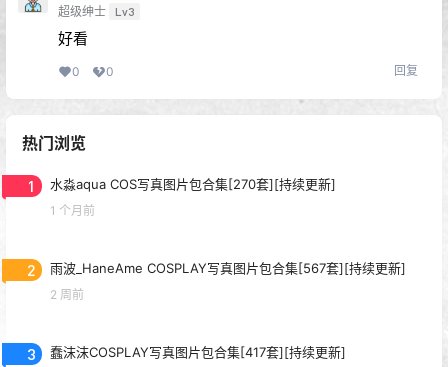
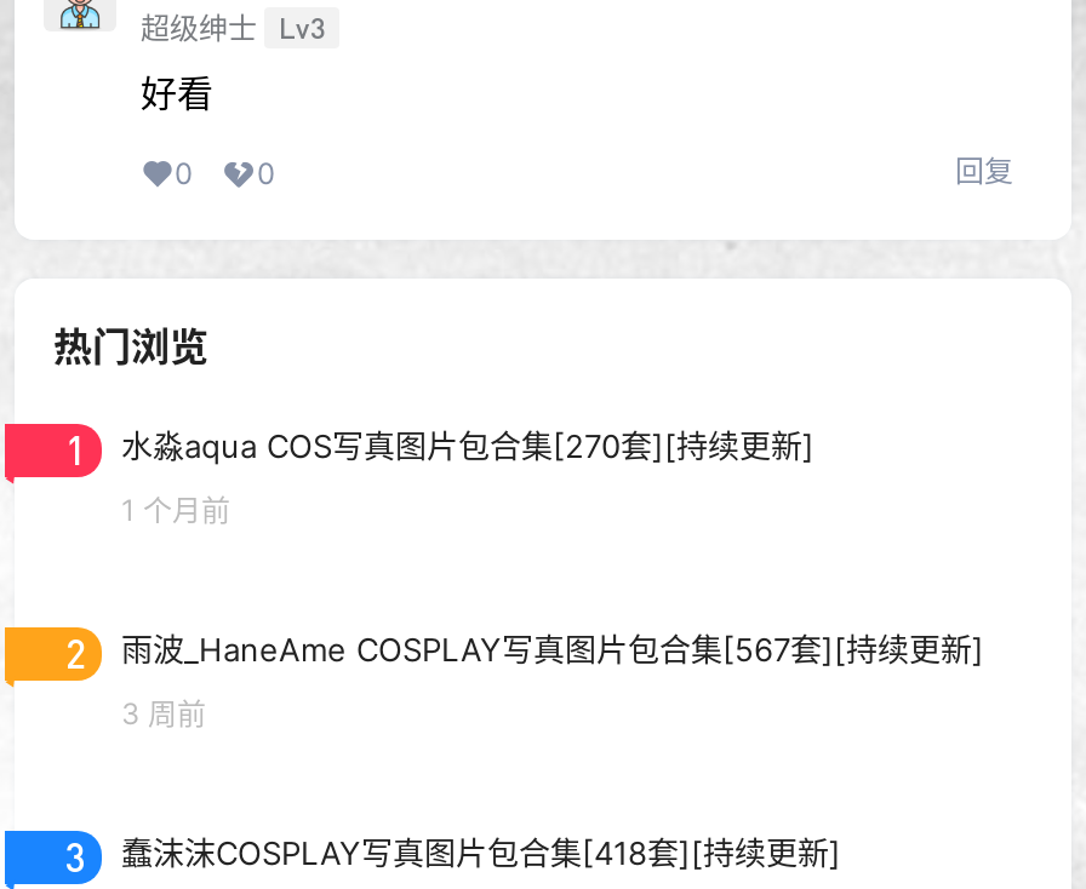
- 2 周前
+ 3 周前

- 蠢沫沫COSPLAY写真图片包合集[417套][持续更新]
+ 蠢沫沫COSPLAY写真图片包合集[418套][持续更新]
